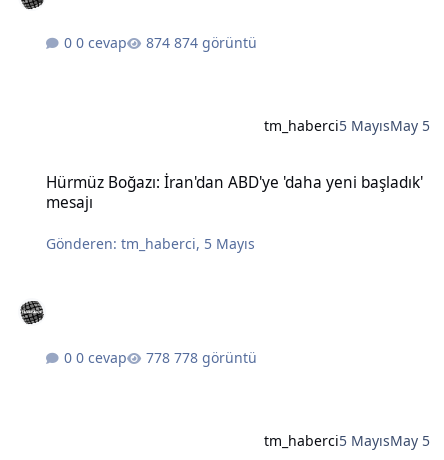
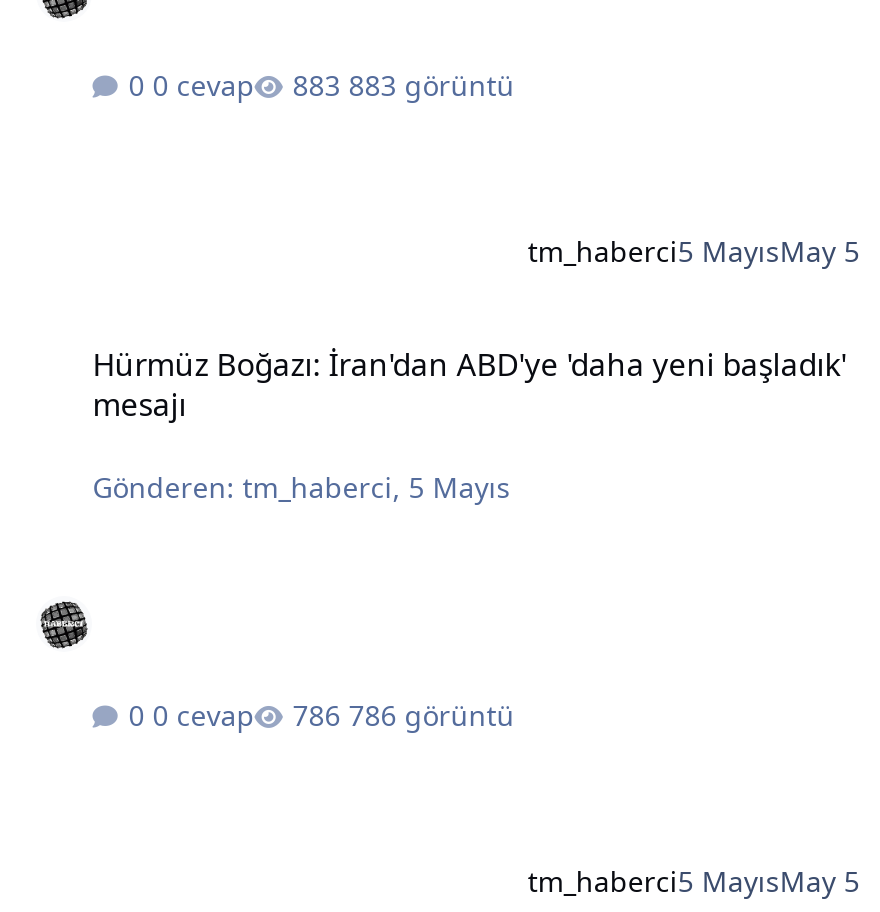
- 874 görüntü
+ 883 görüntü

- 778 görüntü
+ 786 görüntü
